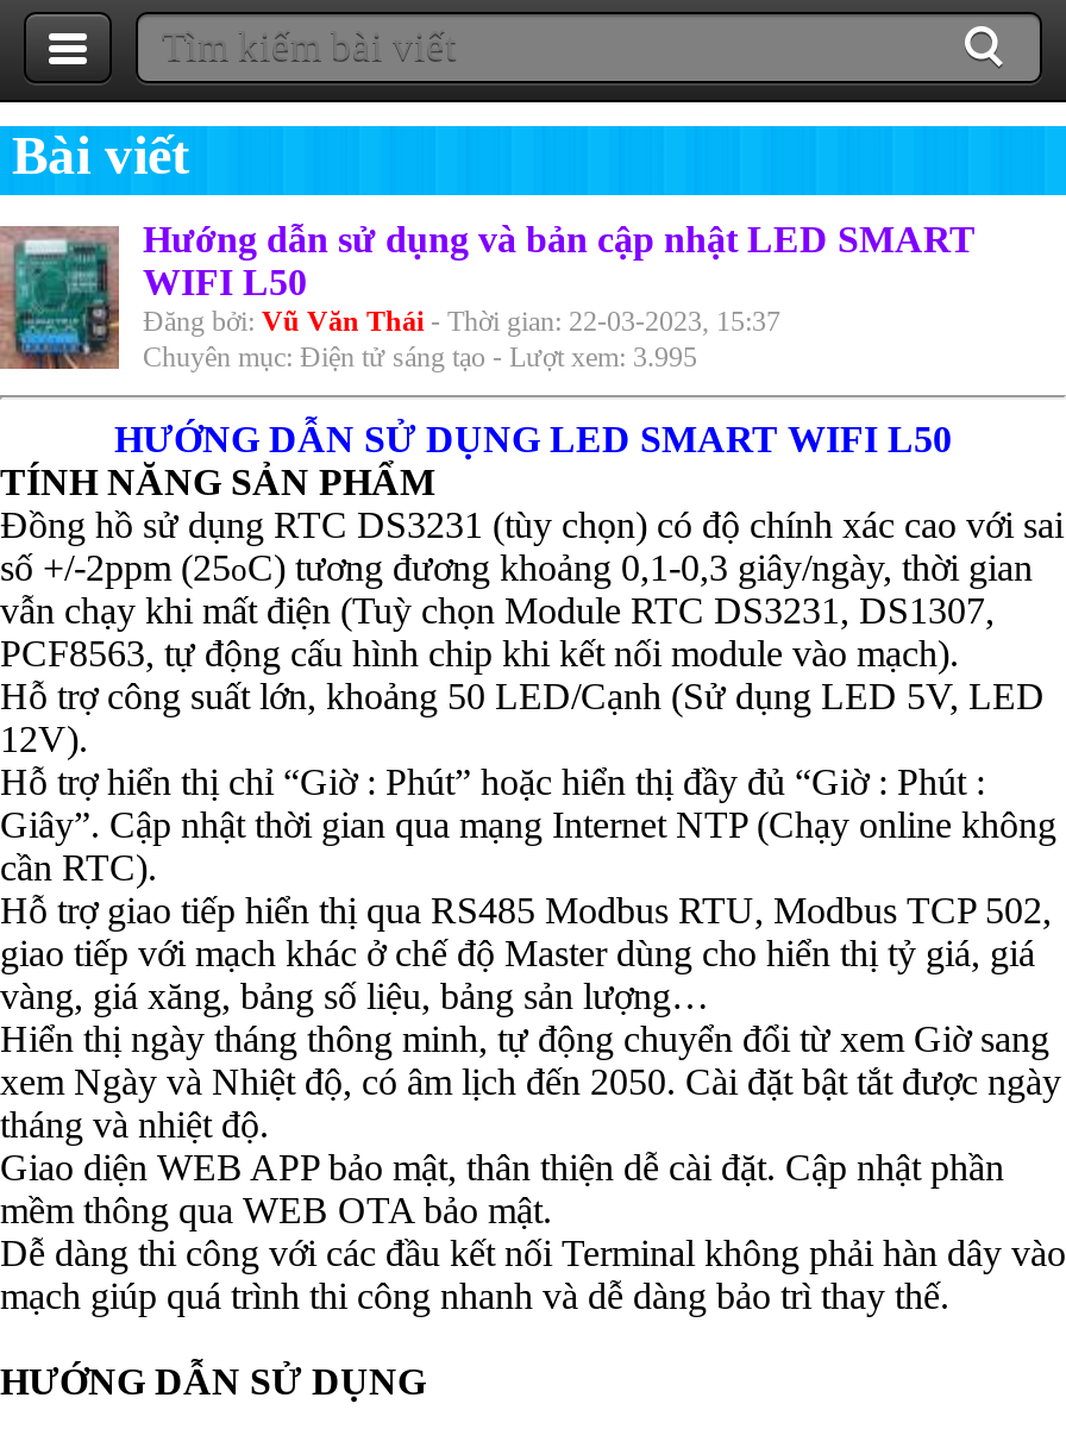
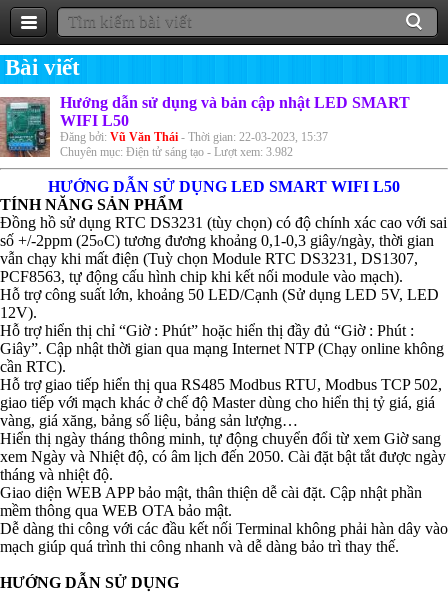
- Chuyên mục: Điện tử sáng tạo - Lượt xem: 3.995
+ Chuyên mục: Điện tử sáng tạo - Lượt xem: 3.982
